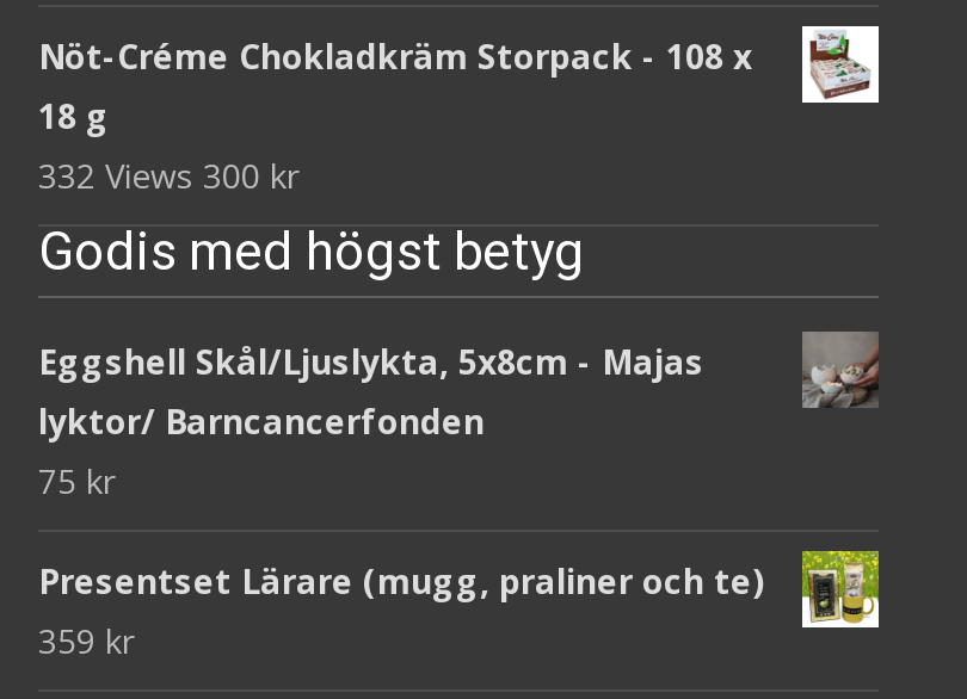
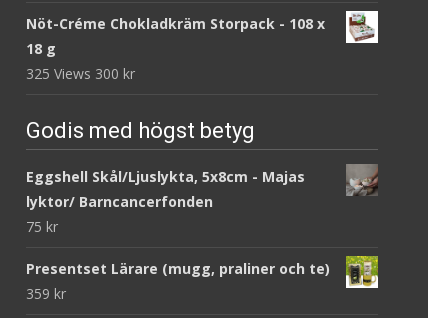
- 332 Views 300 kr
+ 325 Views 300 kr
